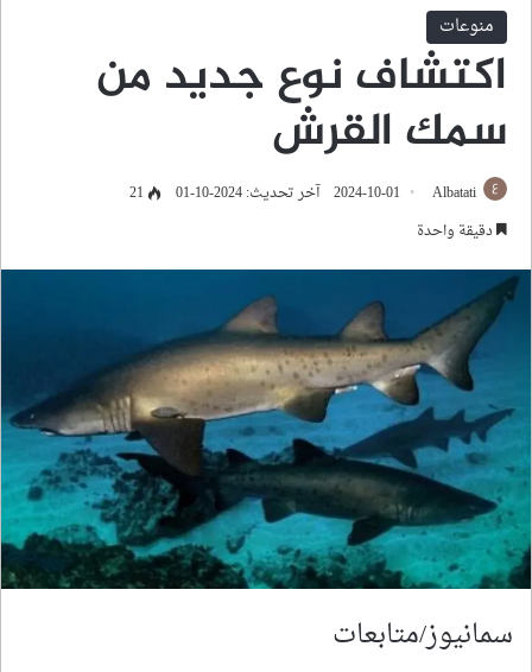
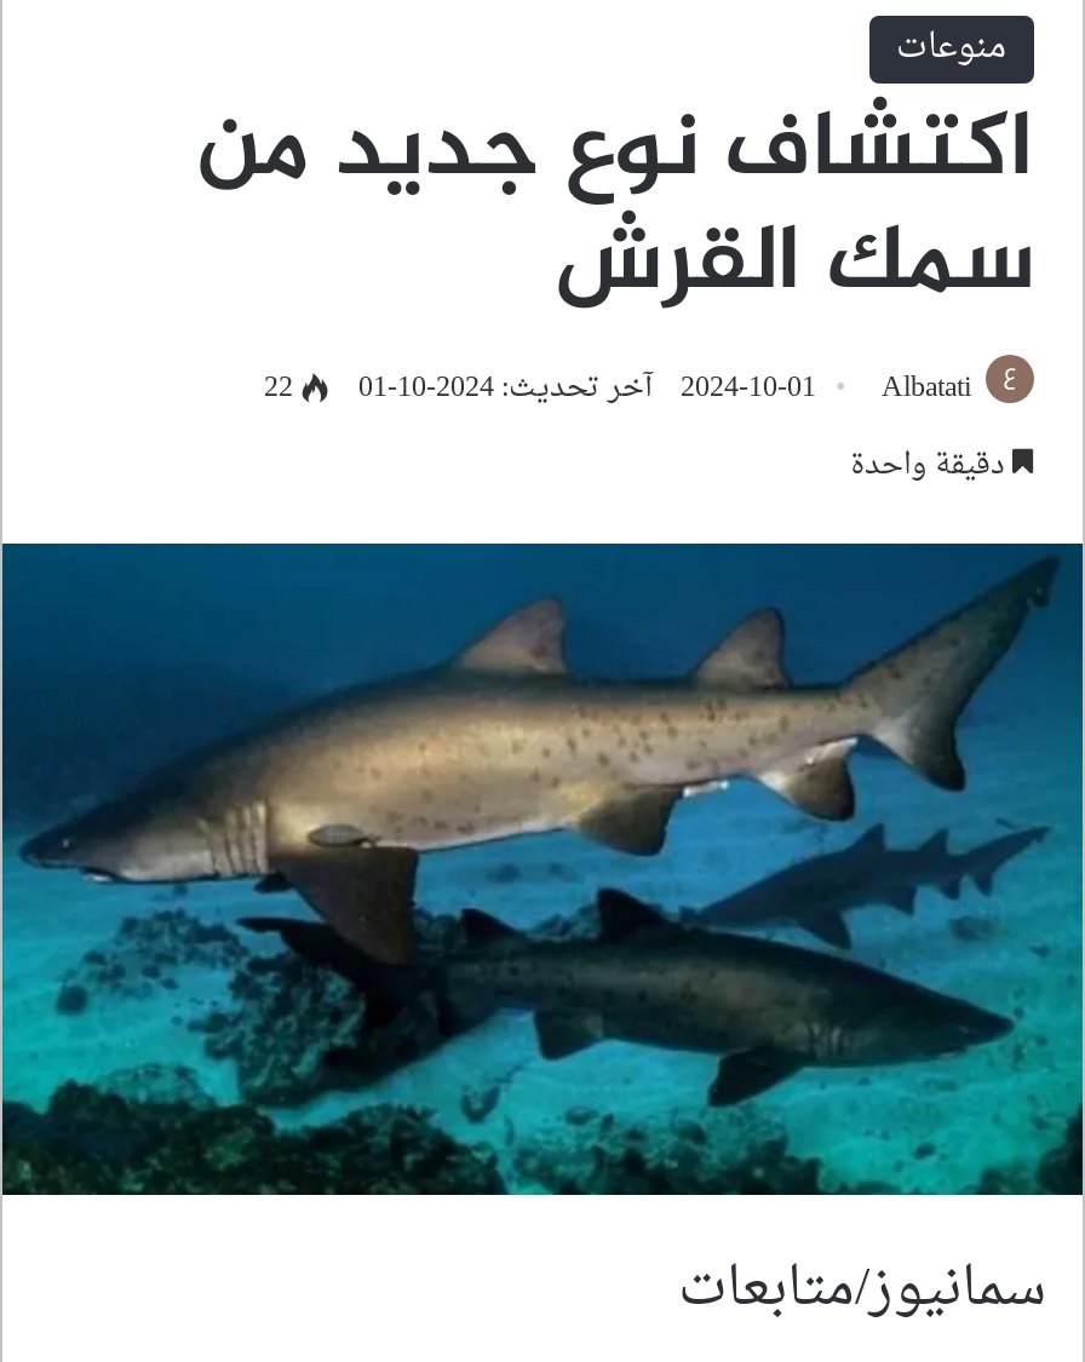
- 21
+ 22
